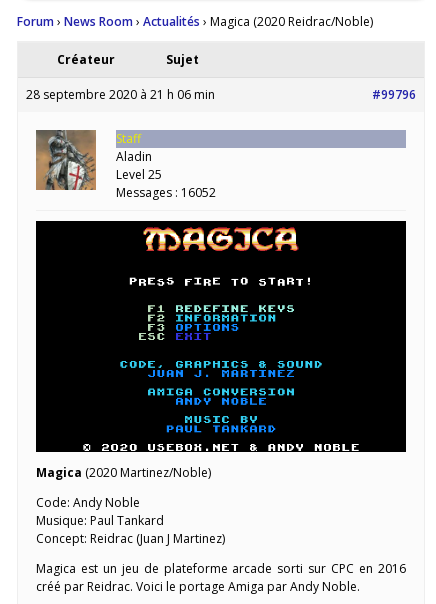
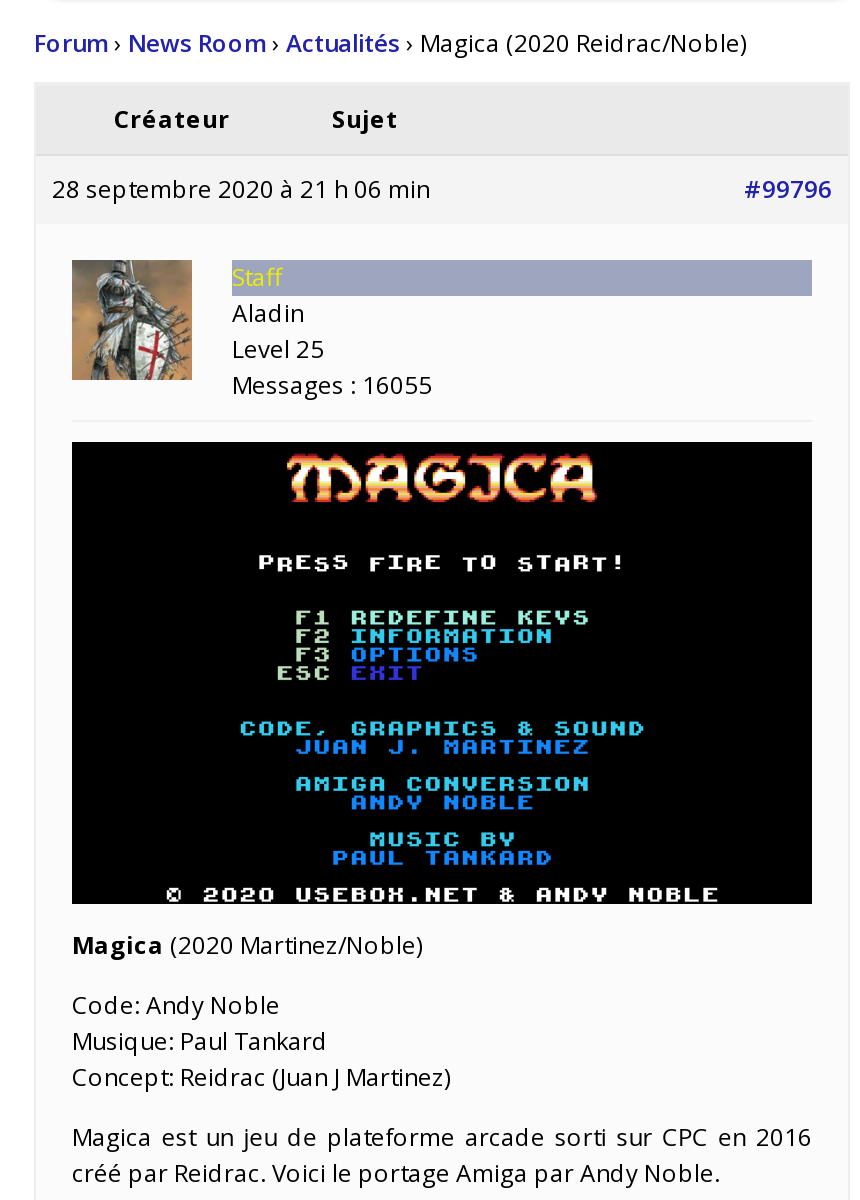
- Messages : 16052
+ Messages : 16055
